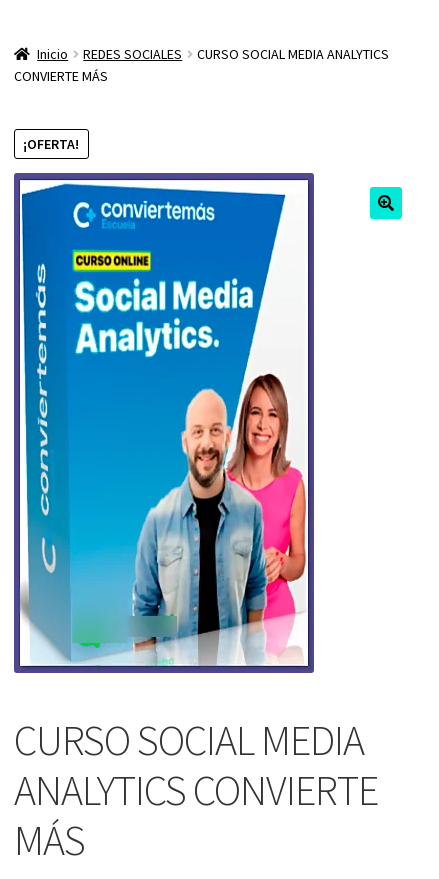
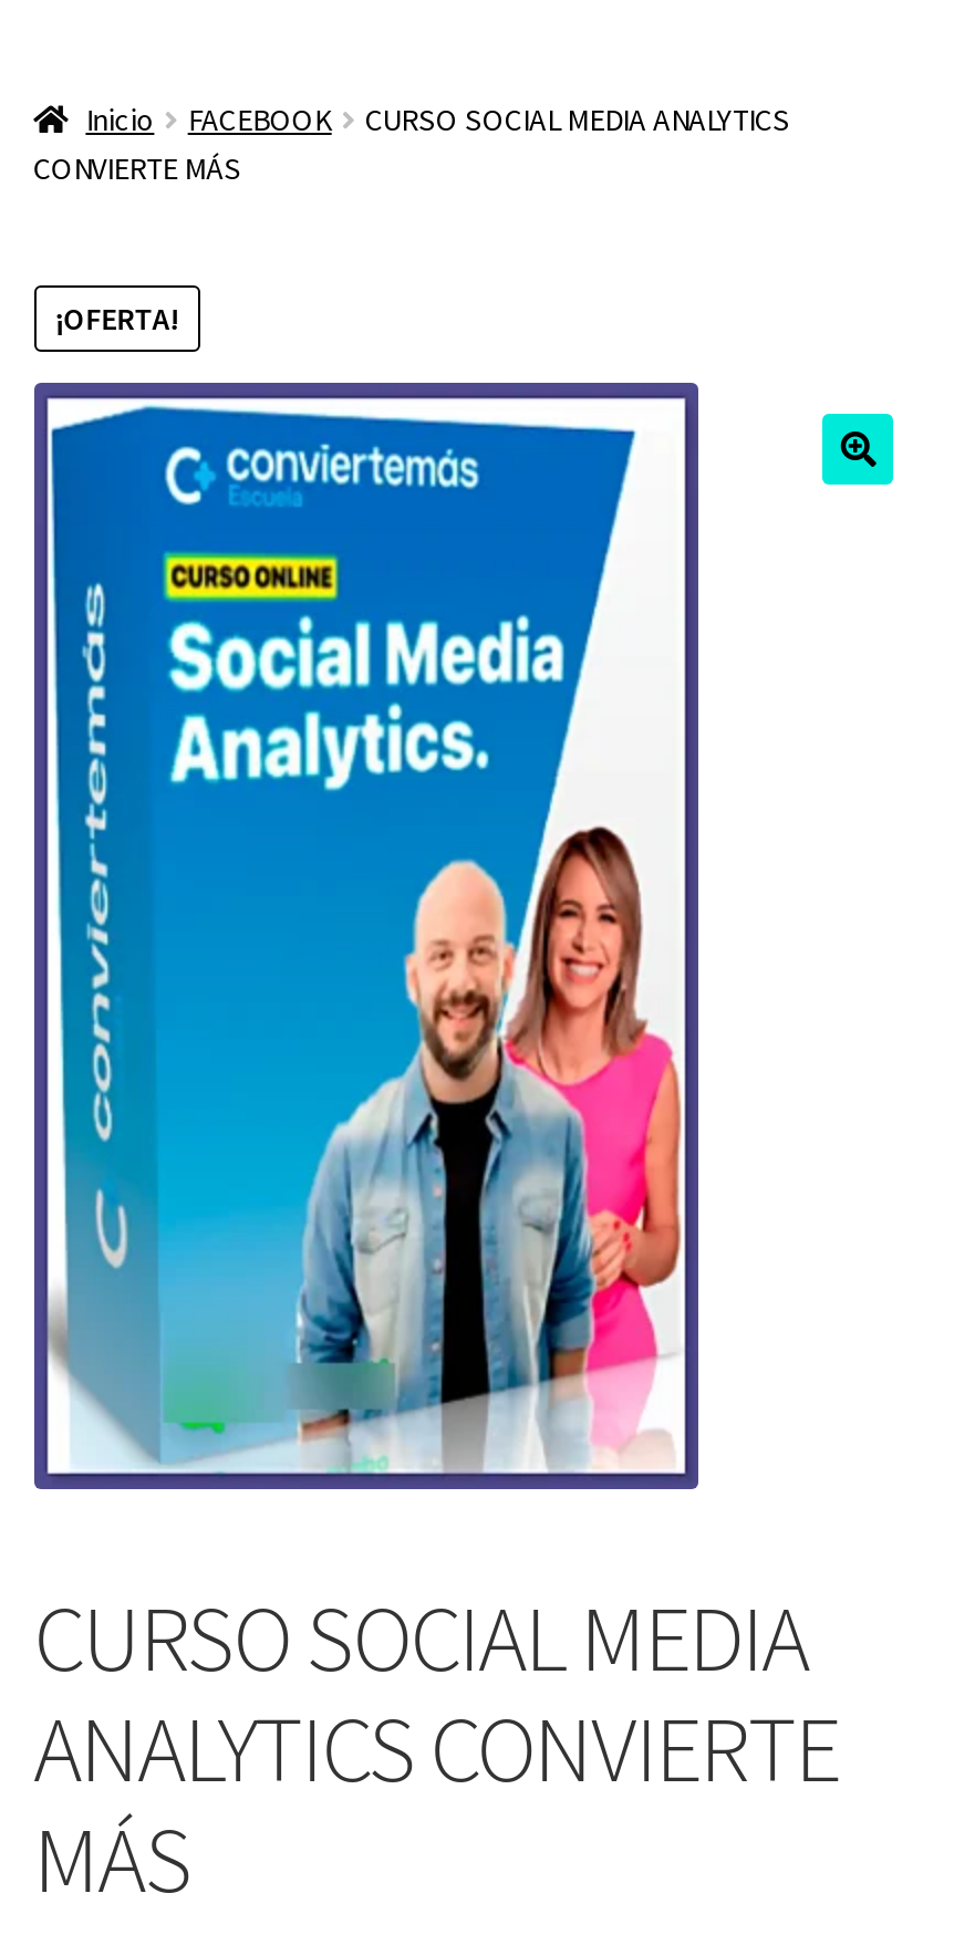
- REDES SOCIALES
+ FACEBOOK
